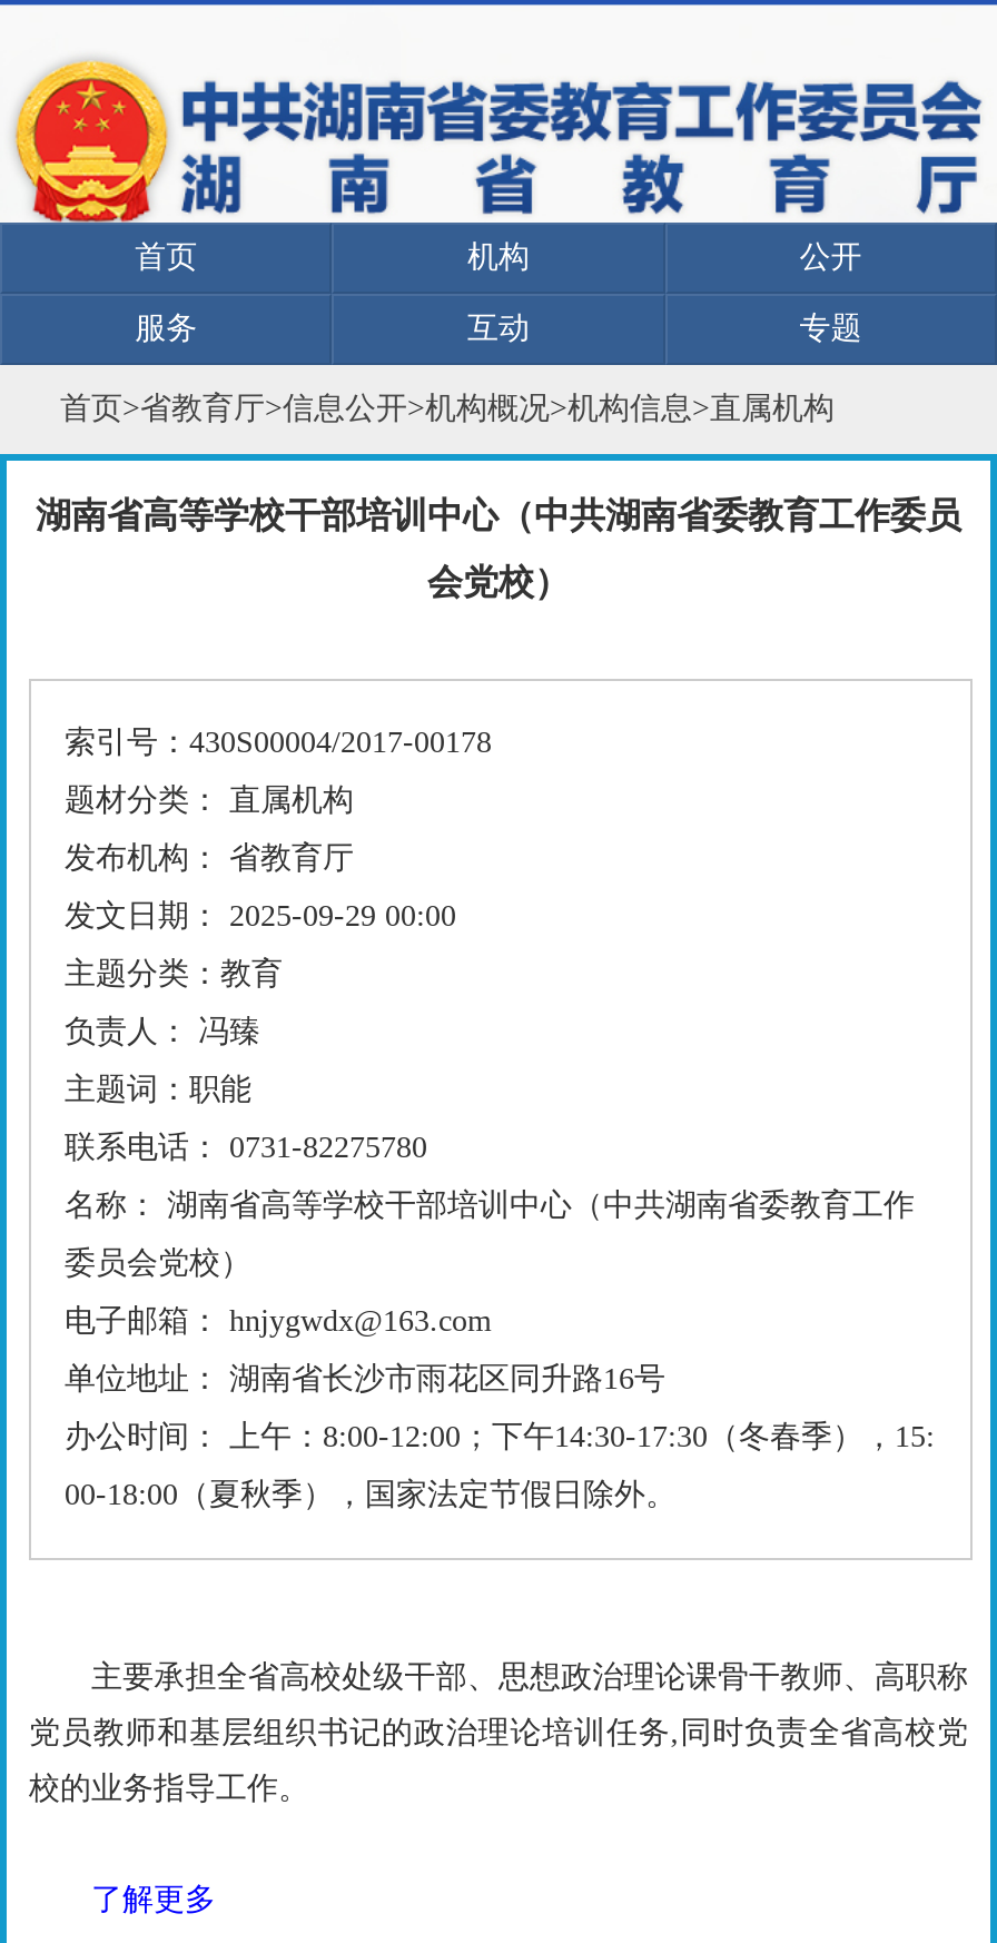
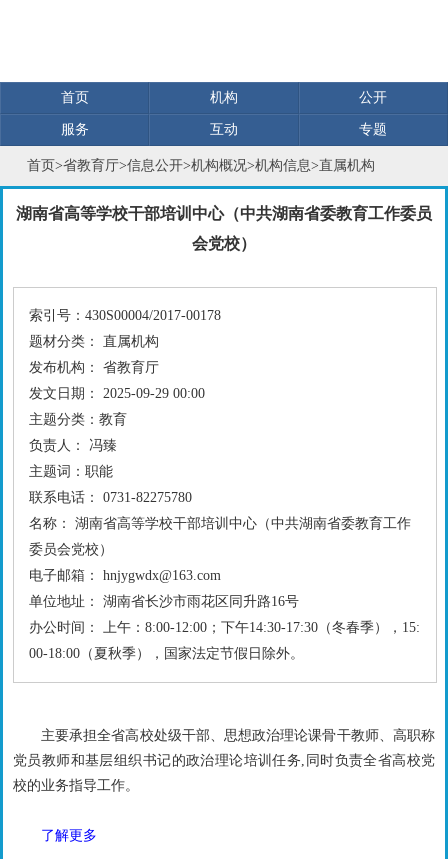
- [image]
